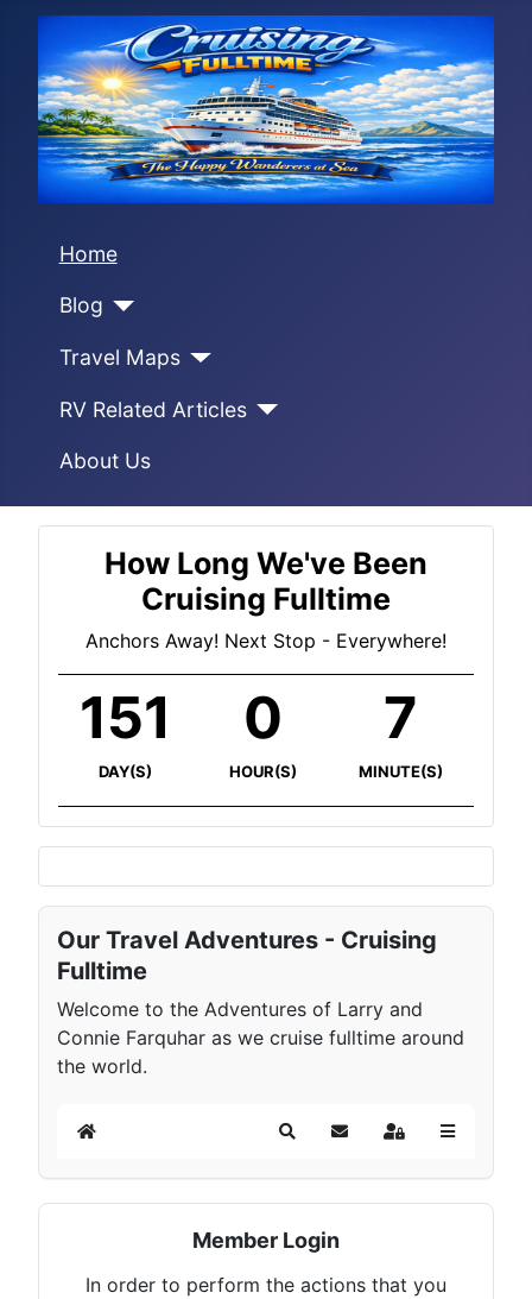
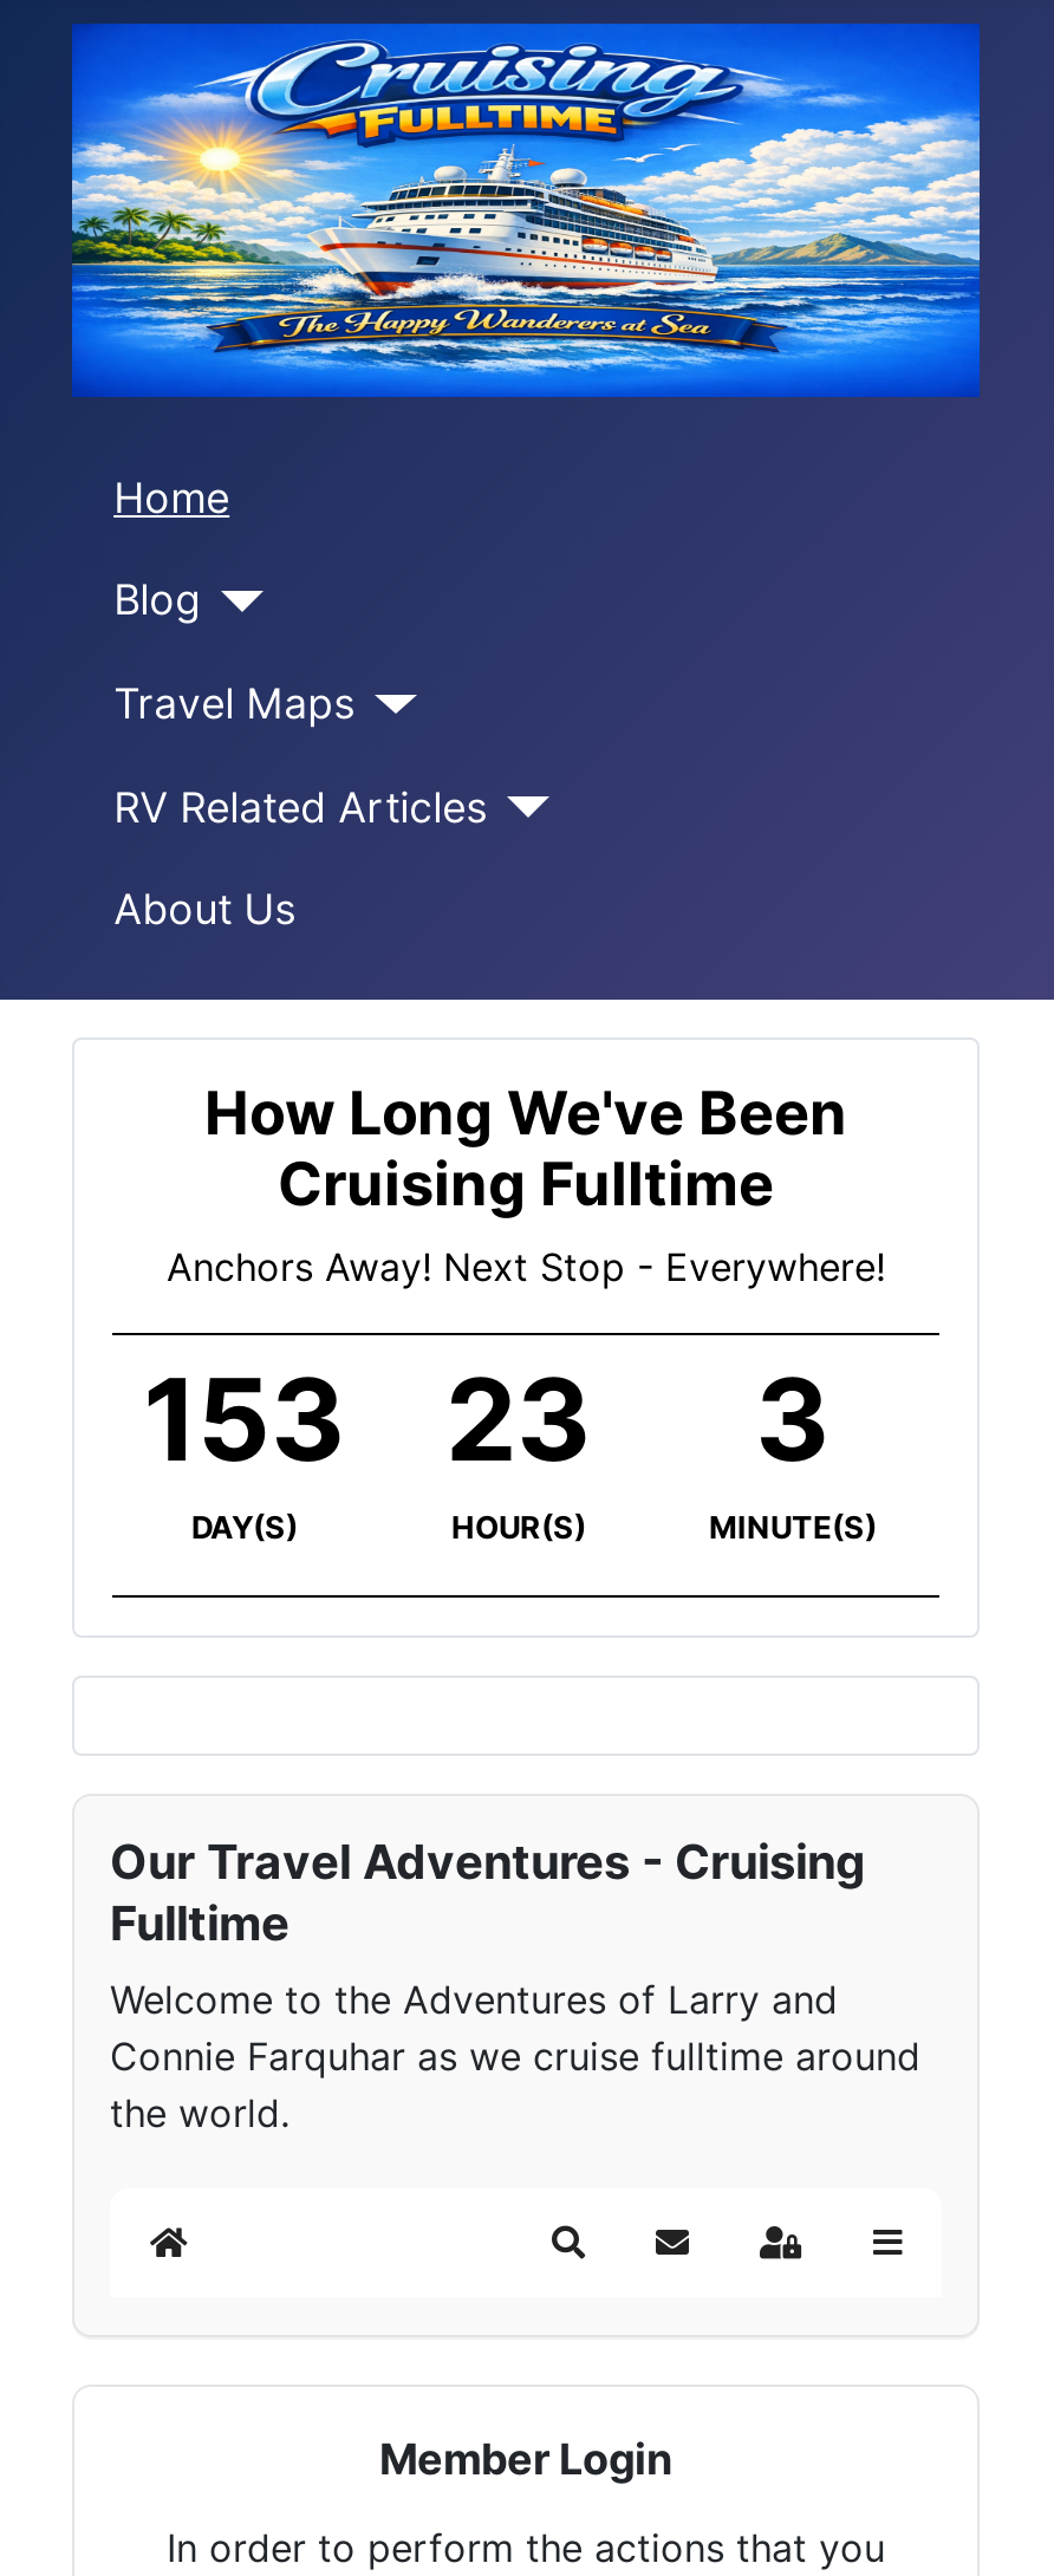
- 151
+ 153

- 0
+ 23

- 7
+ 3
